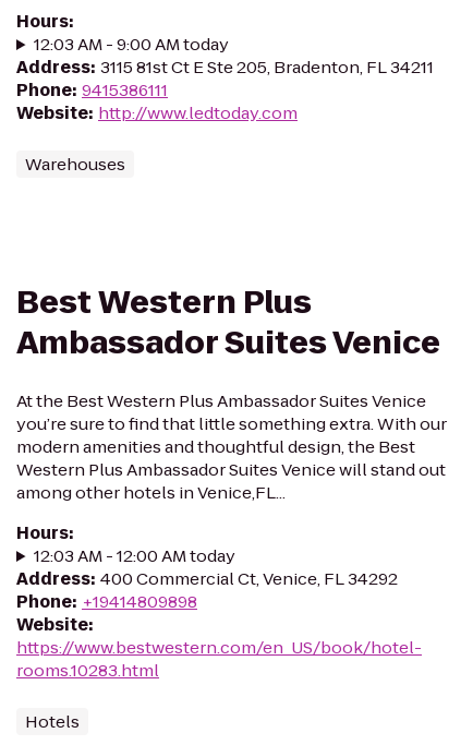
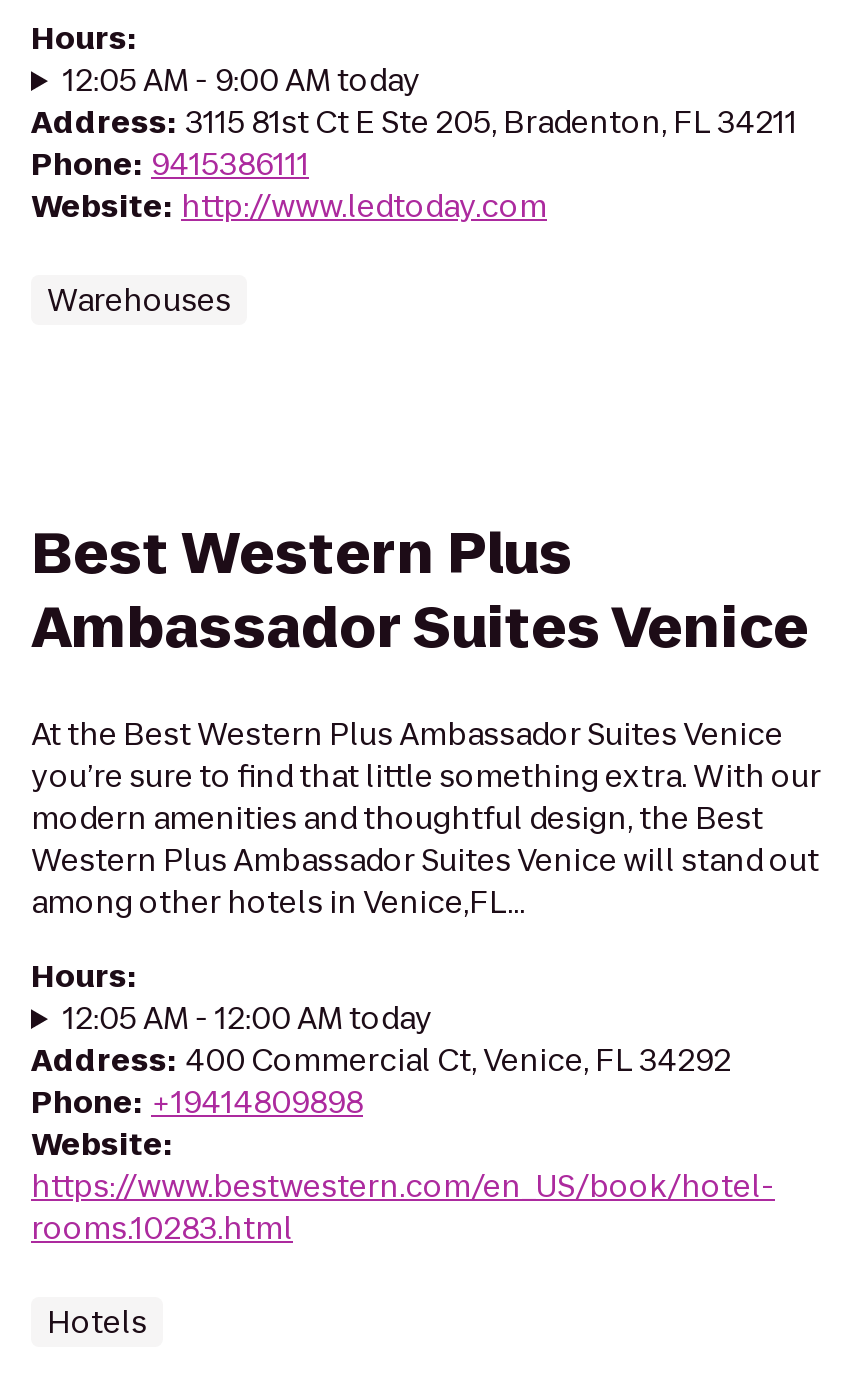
- 12:03 AM - 9:00 AM today
+ 12:05 AM - 9:00 AM today

- 12:03 AM - 12:00 AM today
+ 12:05 AM - 12:00 AM today
